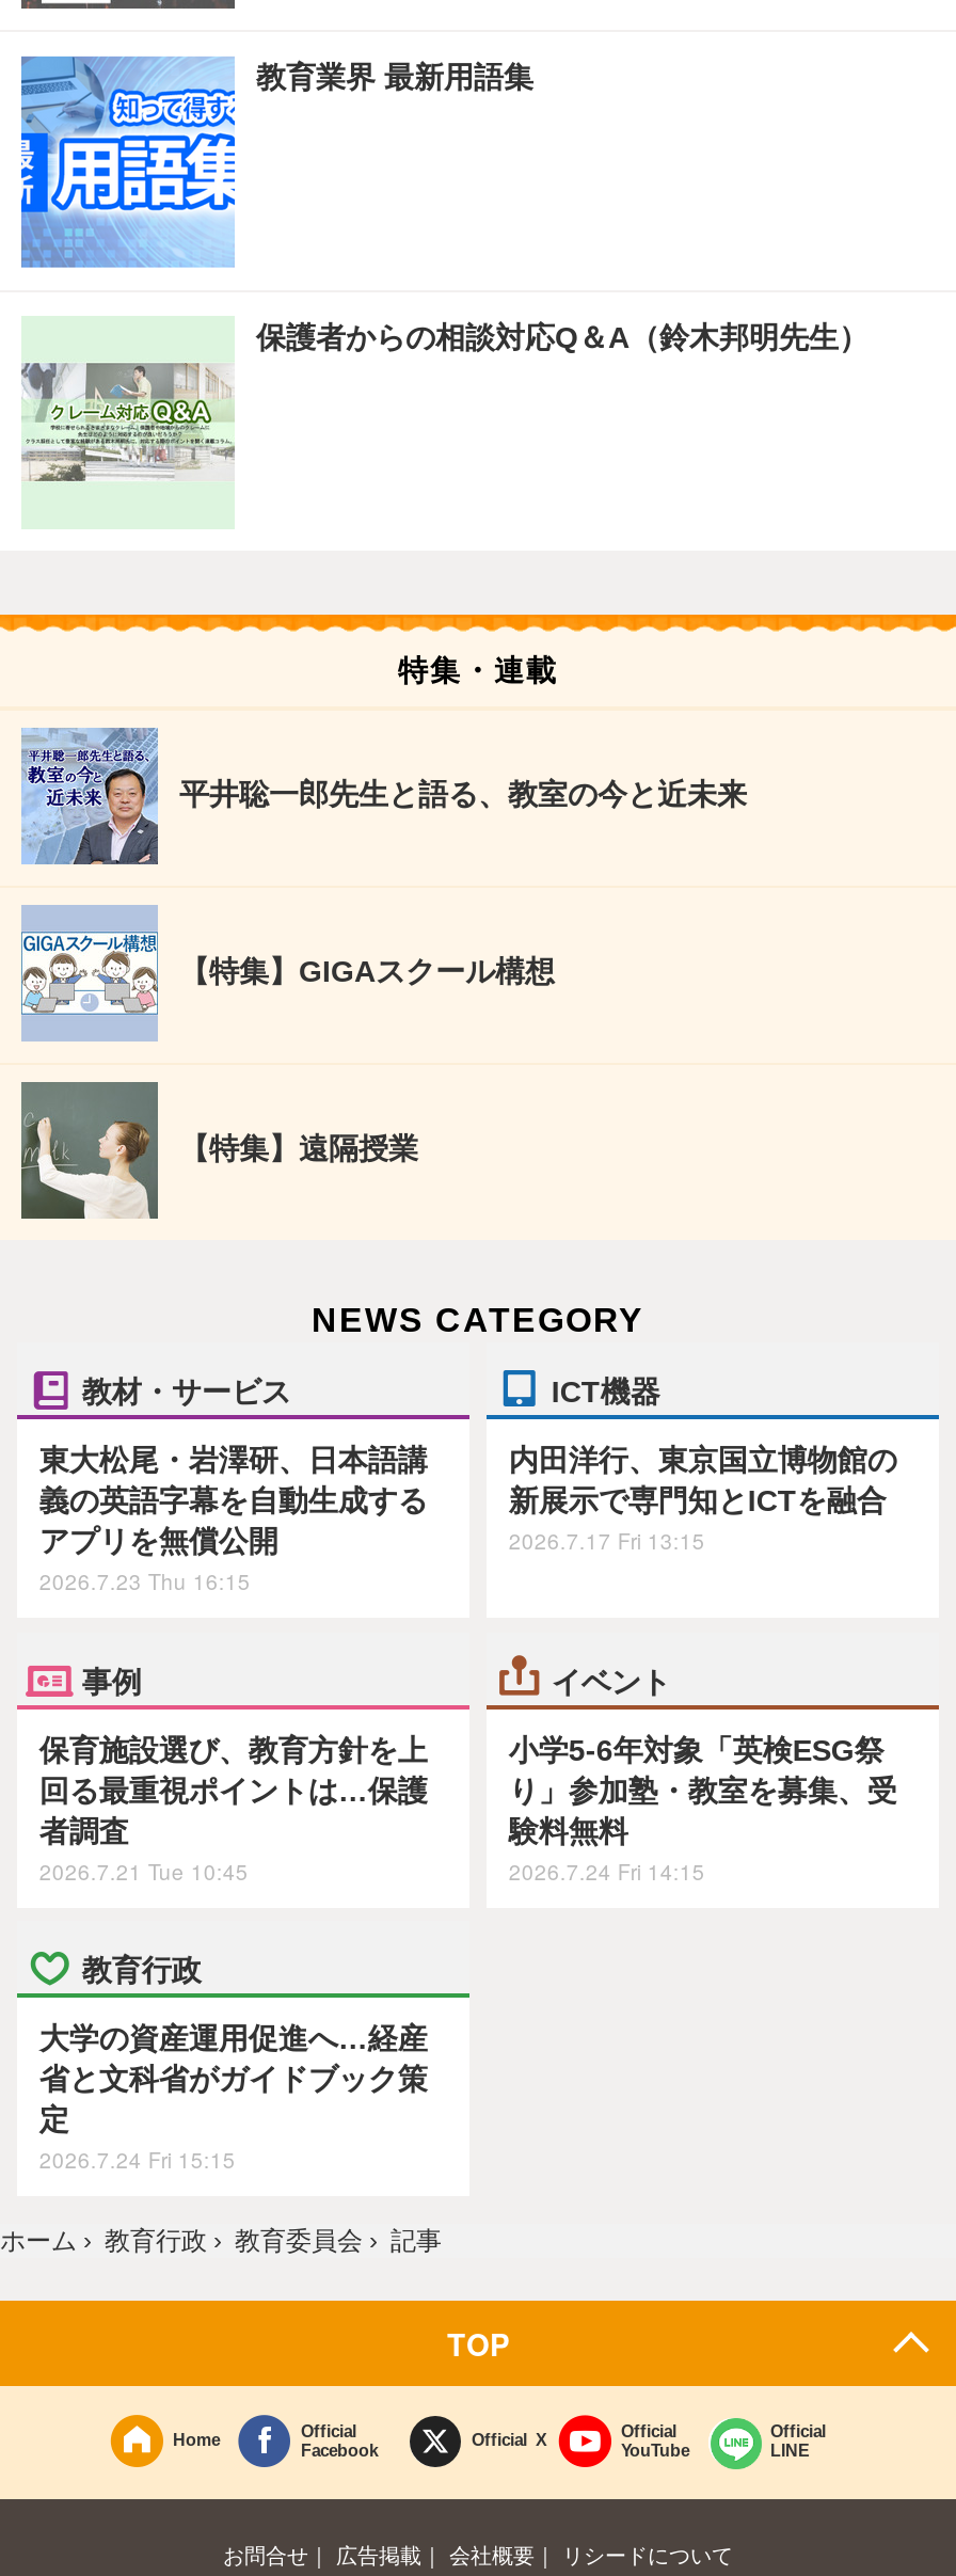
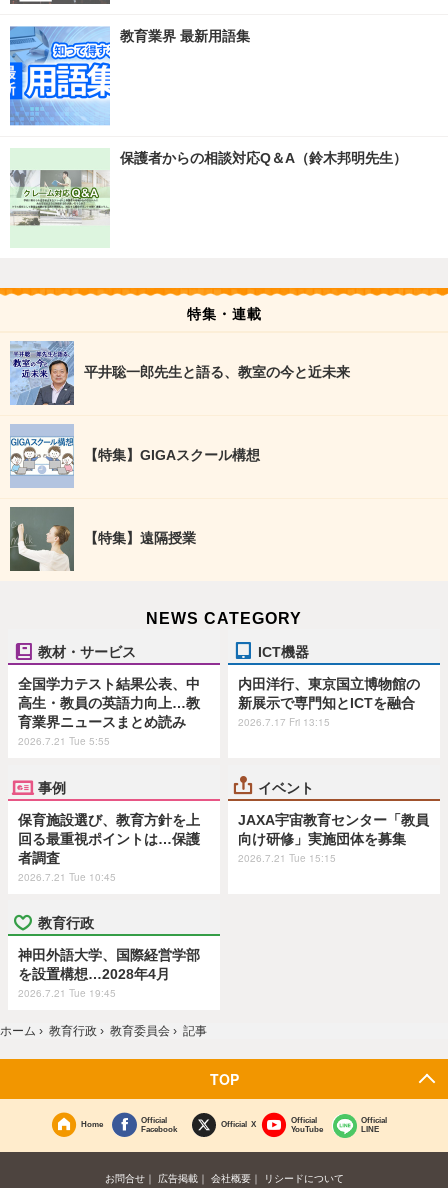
- 東大松尾・岩澤研、日本語講
- 義の英語字幕を自動生成する
- アプリを無償公開
- 2026.7.23 Thu 16:15
+ 全国学力テスト結果公表、中
+ 高生・教員の英語力向上…教
+ 育業界ニュースまとめ読み
+ 2026.7.21 Tue 5:55

- 小学5-6年対象「英検ESG祭
- り」参加塾・教室を募集、受
- 験料無料
- 2026.7.24 Fri 14:15
+ JAXA宇宙教育センター「教員
+ 向け研修」実施団体を募集
+ 2026.7.21 Tue 15:15

- 大学の資産運用促進へ…経産
- 省と文科省がガイドブック策
- 定
- 2026.7.24 Fri 15:15
+ 神田外語大学、国際経営学部
+ を設置構想…2028年4月
+ 2026.7.21 Tue 19:45
